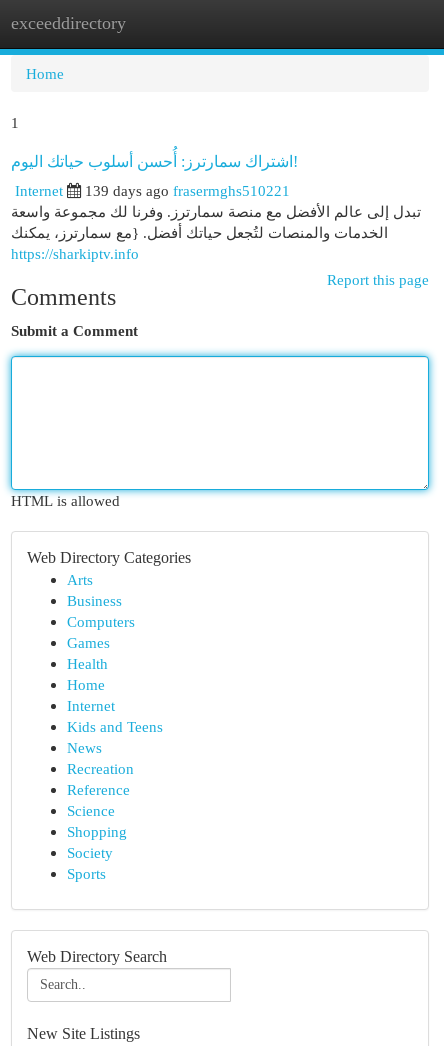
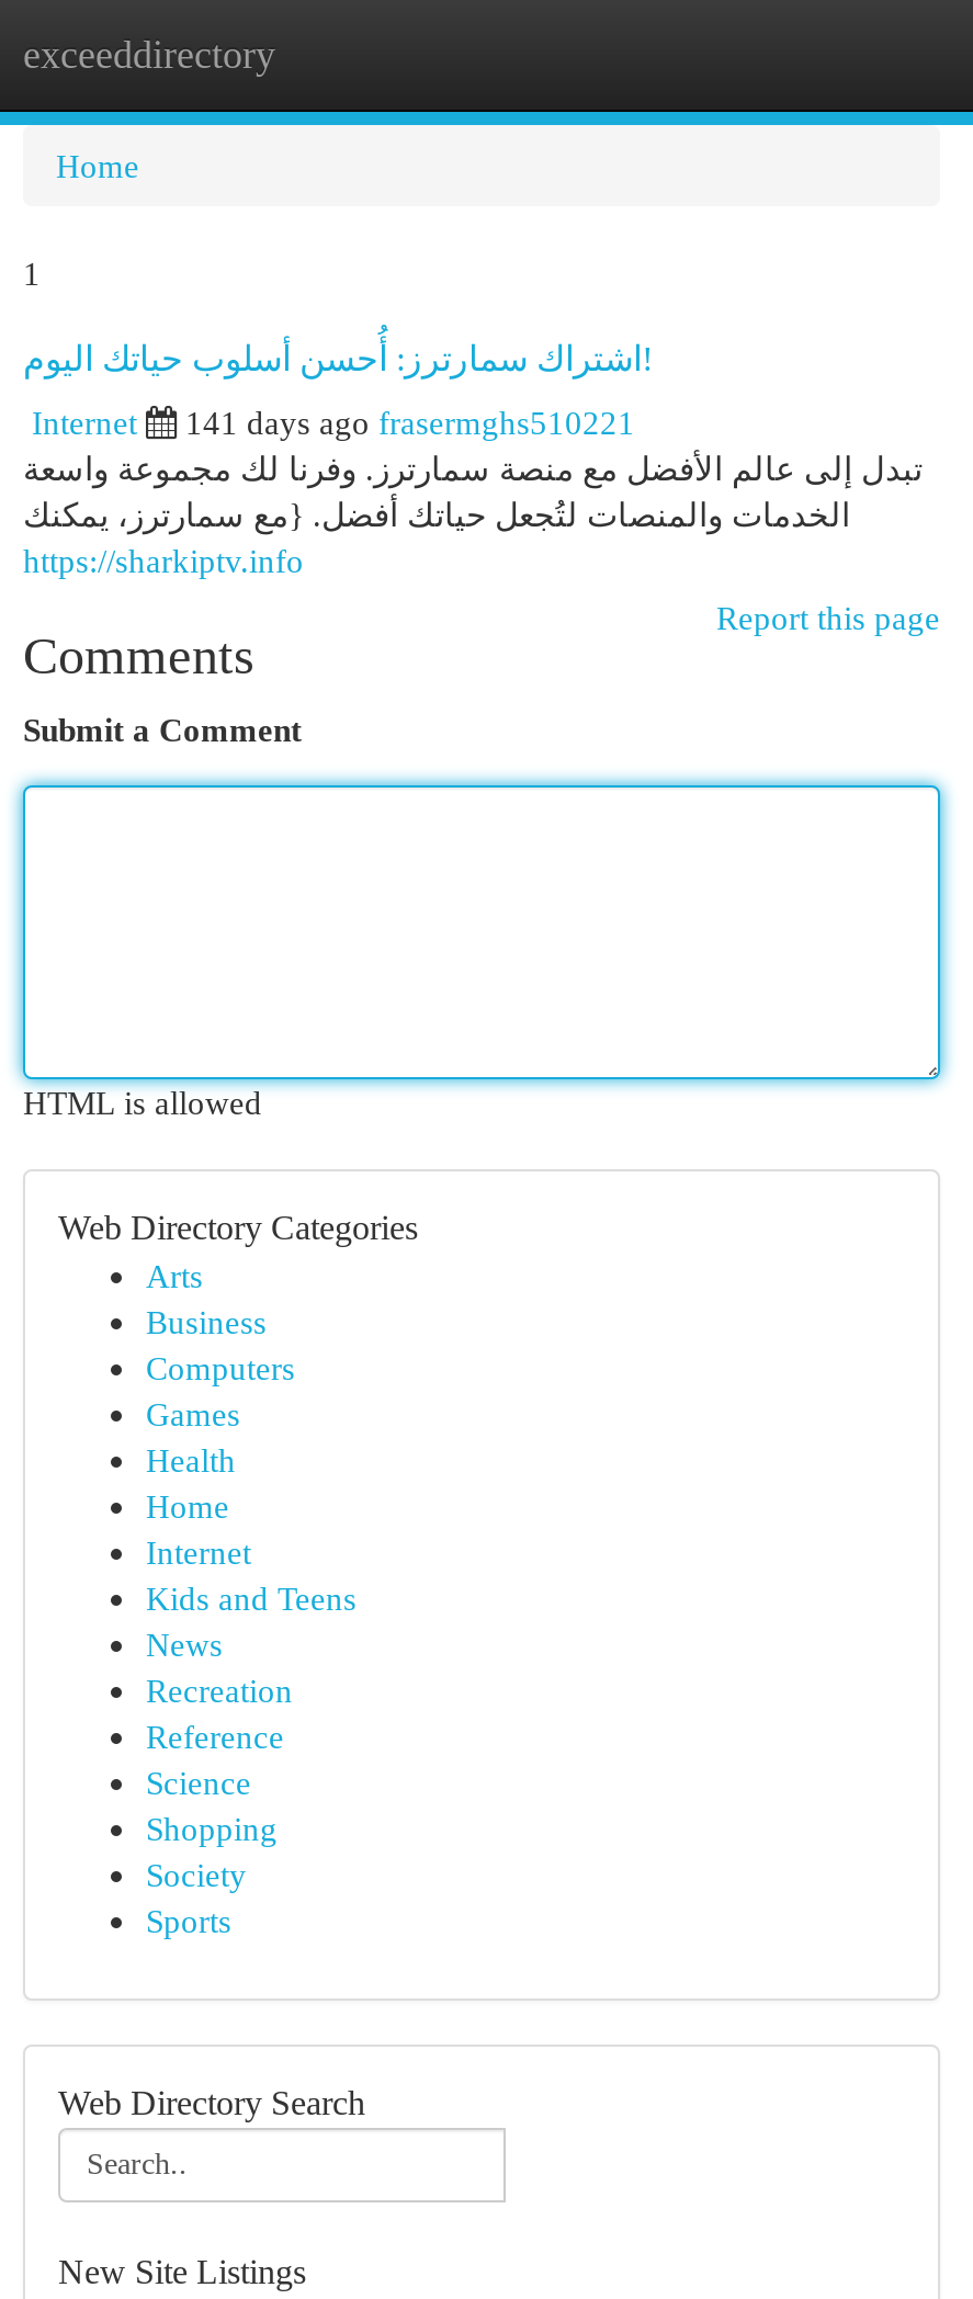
- 139 days ago frasermghs510221
+ 141 days ago frasermghs510221
